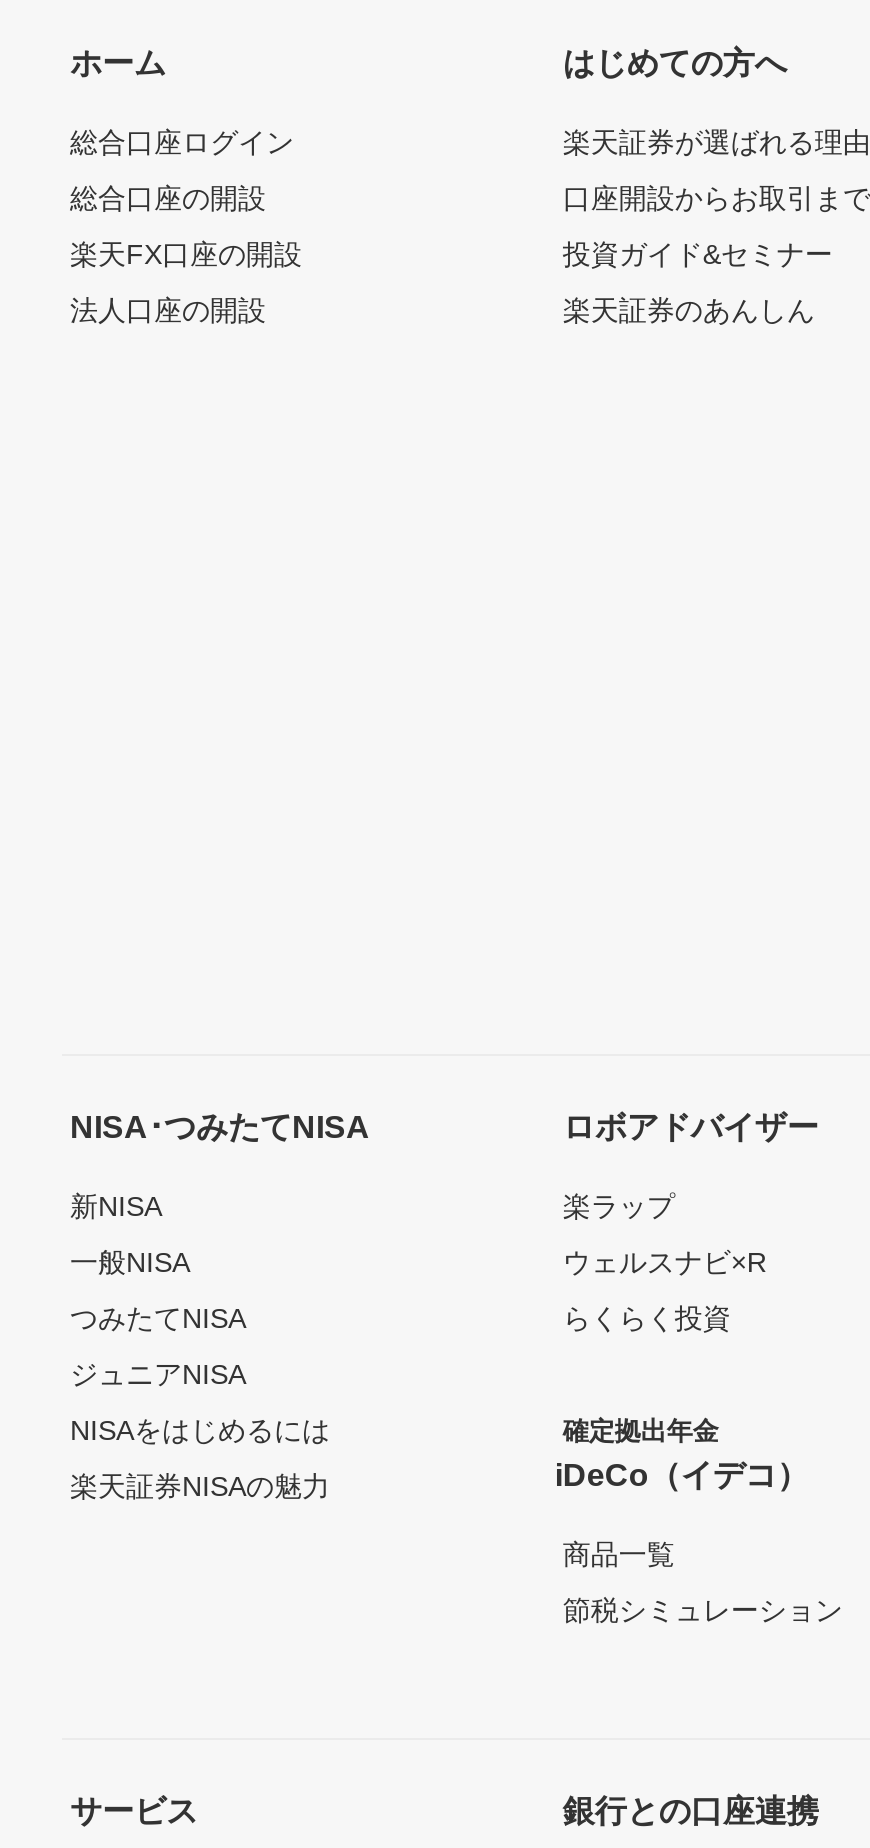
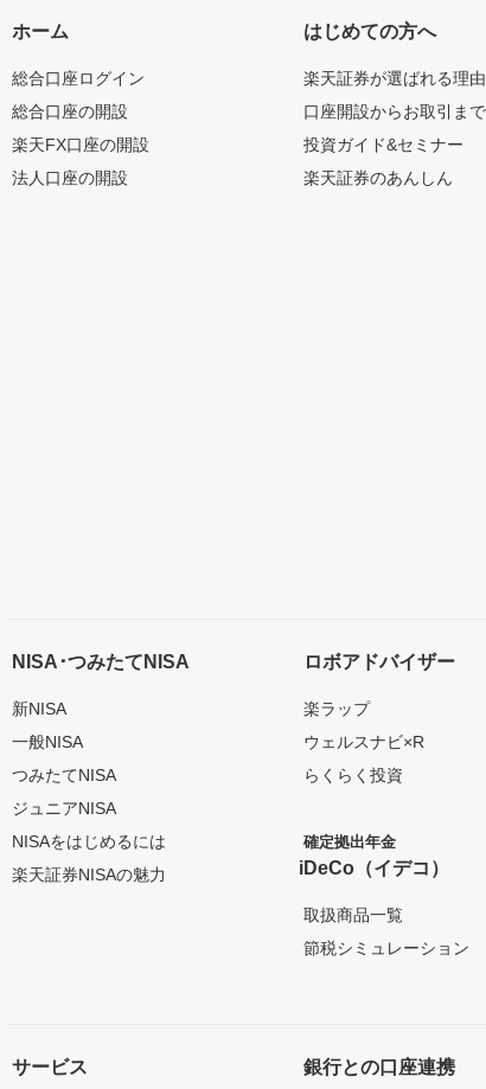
- 商品一覧
+ 取扱商品一覧
